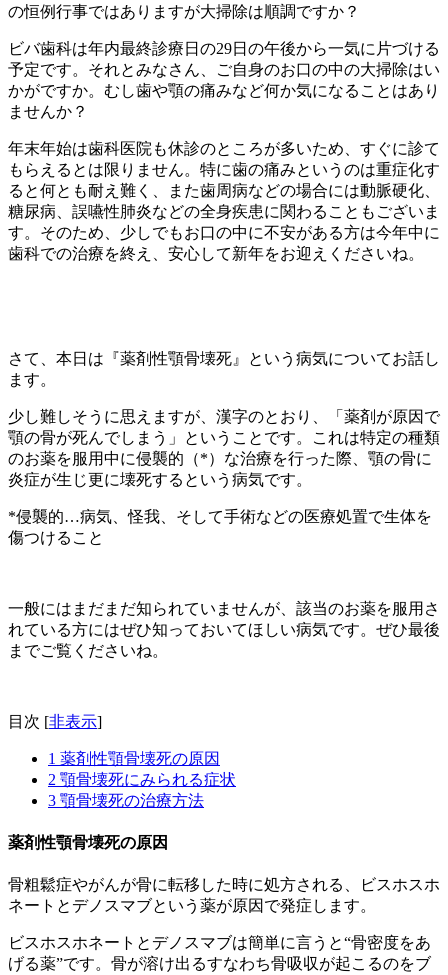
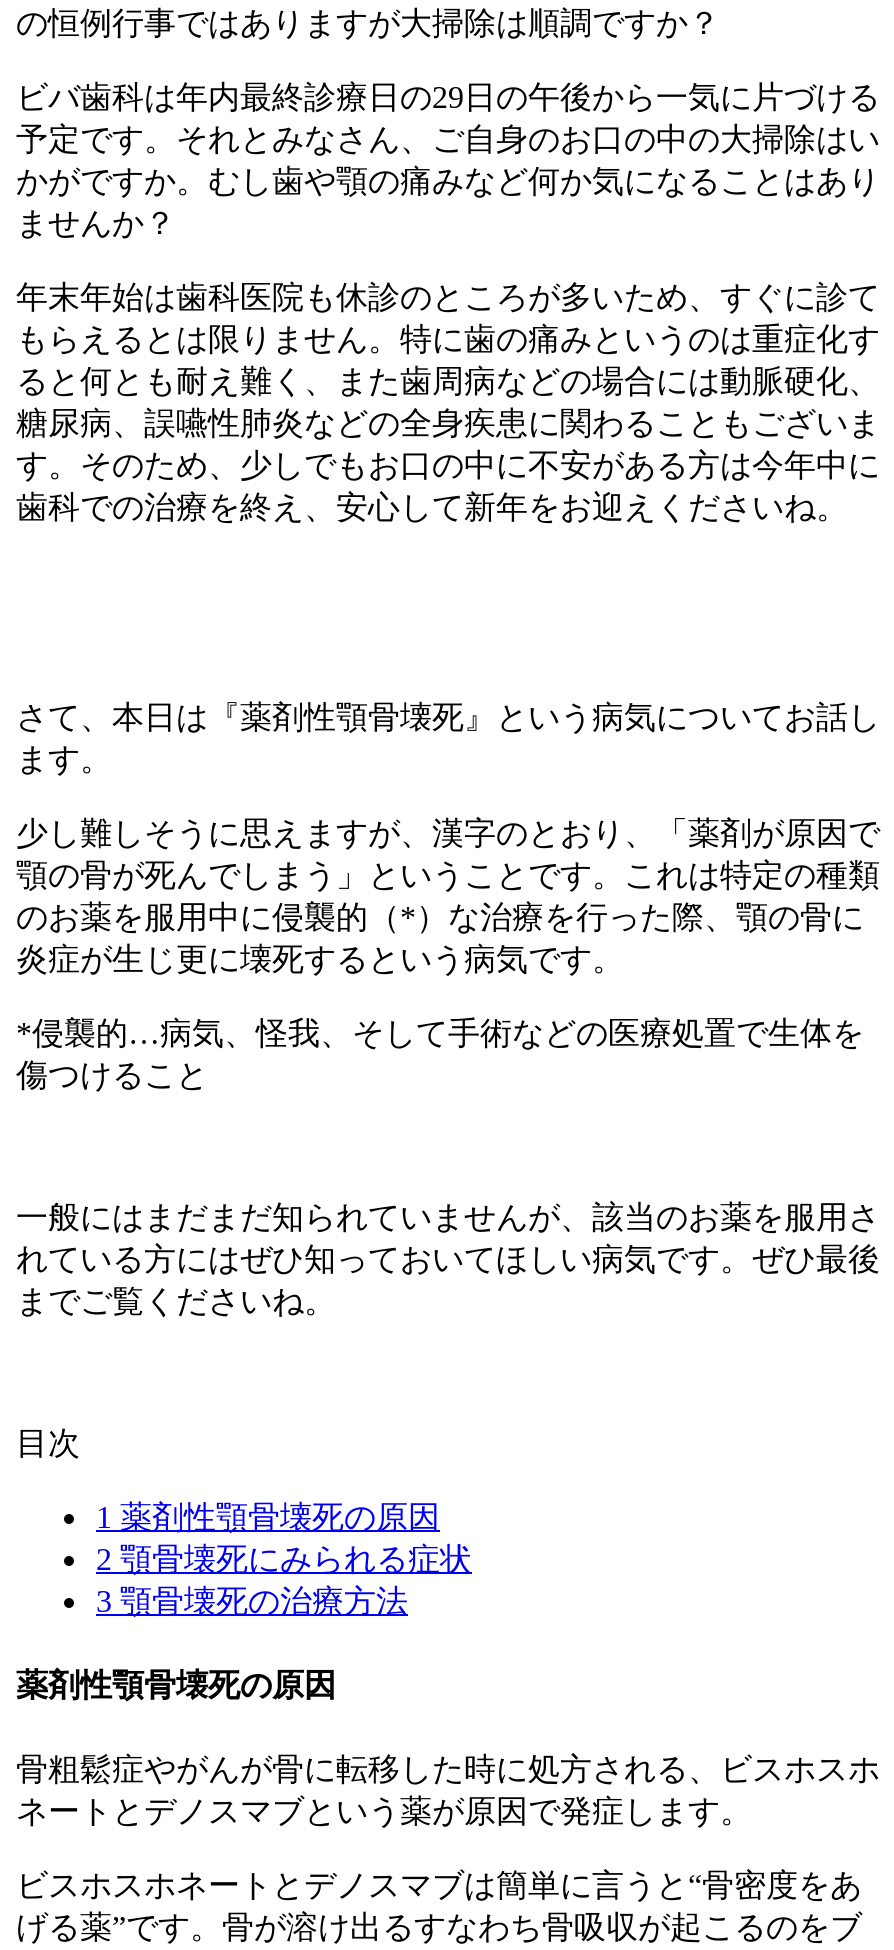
- 目次 [非表示]
+ 目次
